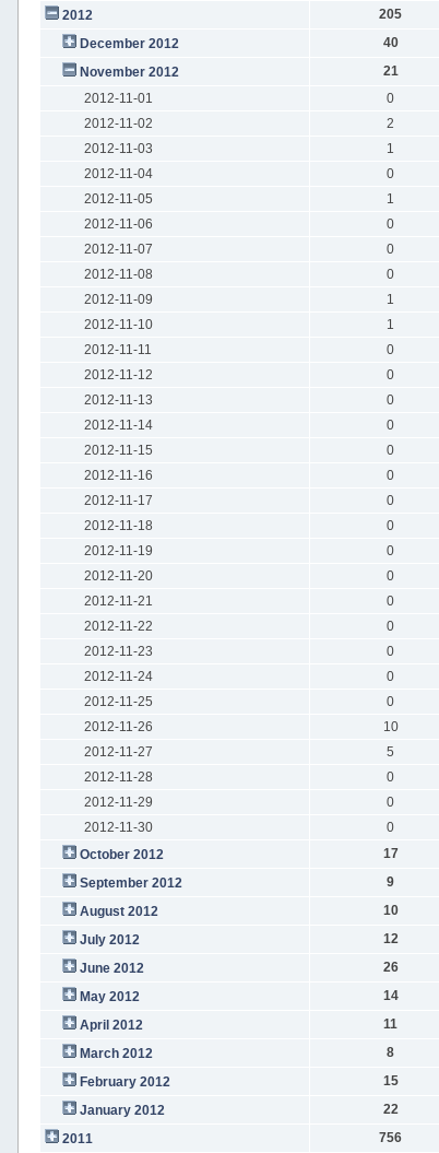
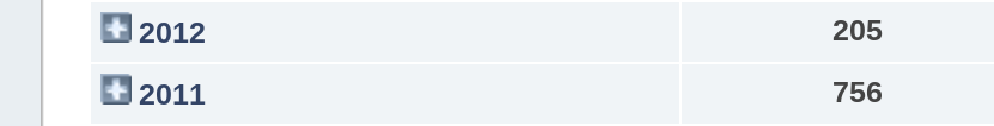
- December 2012
- 40
- November 2012
- 21
- 2012-11-01
- 0
- 2012-11-02
- 2
- 2012-11-03
- 1
- 2012-11-04
- 0
- 2012-11-05
- 1
- 2012-11-06
- 0
- 2012-11-07
- 0
- 2012-11-08
- 0
- 2012-11-09
- 1
- 2012-11-10
- 1
- 2012-11-11
- 0
- 2012-11-12
- 0
- 2012-11-13
- 0
- 2012-11-14
- 0
- 2012-11-15
- 0
- 2012-11-16
- 0
- 2012-11-17
- 0
- 2012-11-18
- 0
- 2012-11-19
- 0
- 2012-11-20
- 0
- 2012-11-21
- 0
- 2012-11-22
- 0
- 2012-11-23
- 0
- 2012-11-24
- 0
- 2012-11-25
- 0
- 2012-11-26
- 10
- 2012-11-27
- 5
- 2012-11-28
- 0
- 2012-11-29
- 0
- 2012-11-30
- 0
- October 2012
- 17
- September 2012
- 9
- August 2012
- 10
- July 2012
- 12
- June 2012
- 26
- May 2012
- 14
- April 2012
- 11
- March 2012
- 8
- February 2012
- 15
- January 2012
- 22
